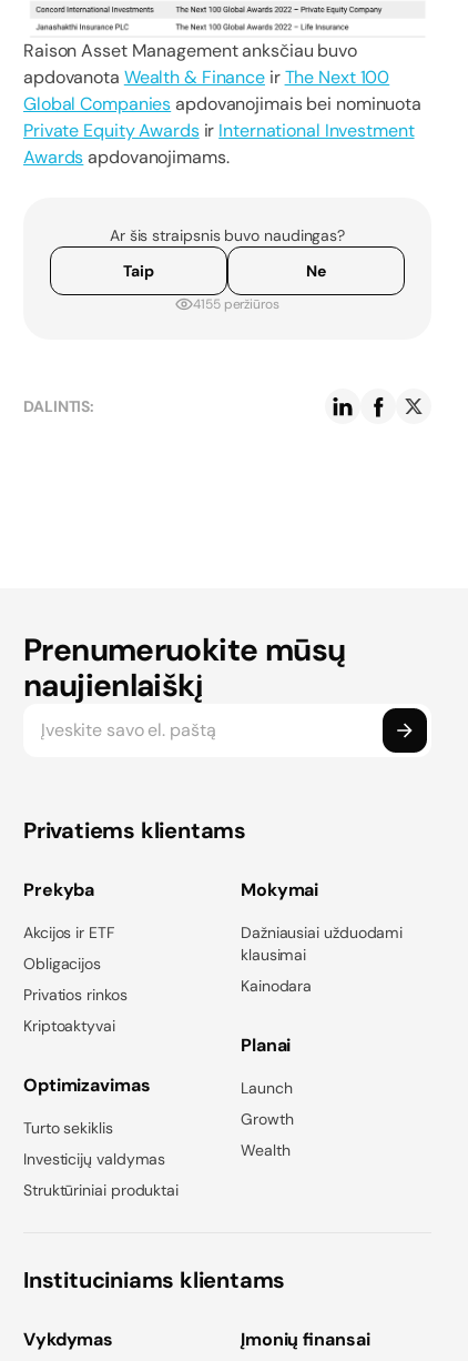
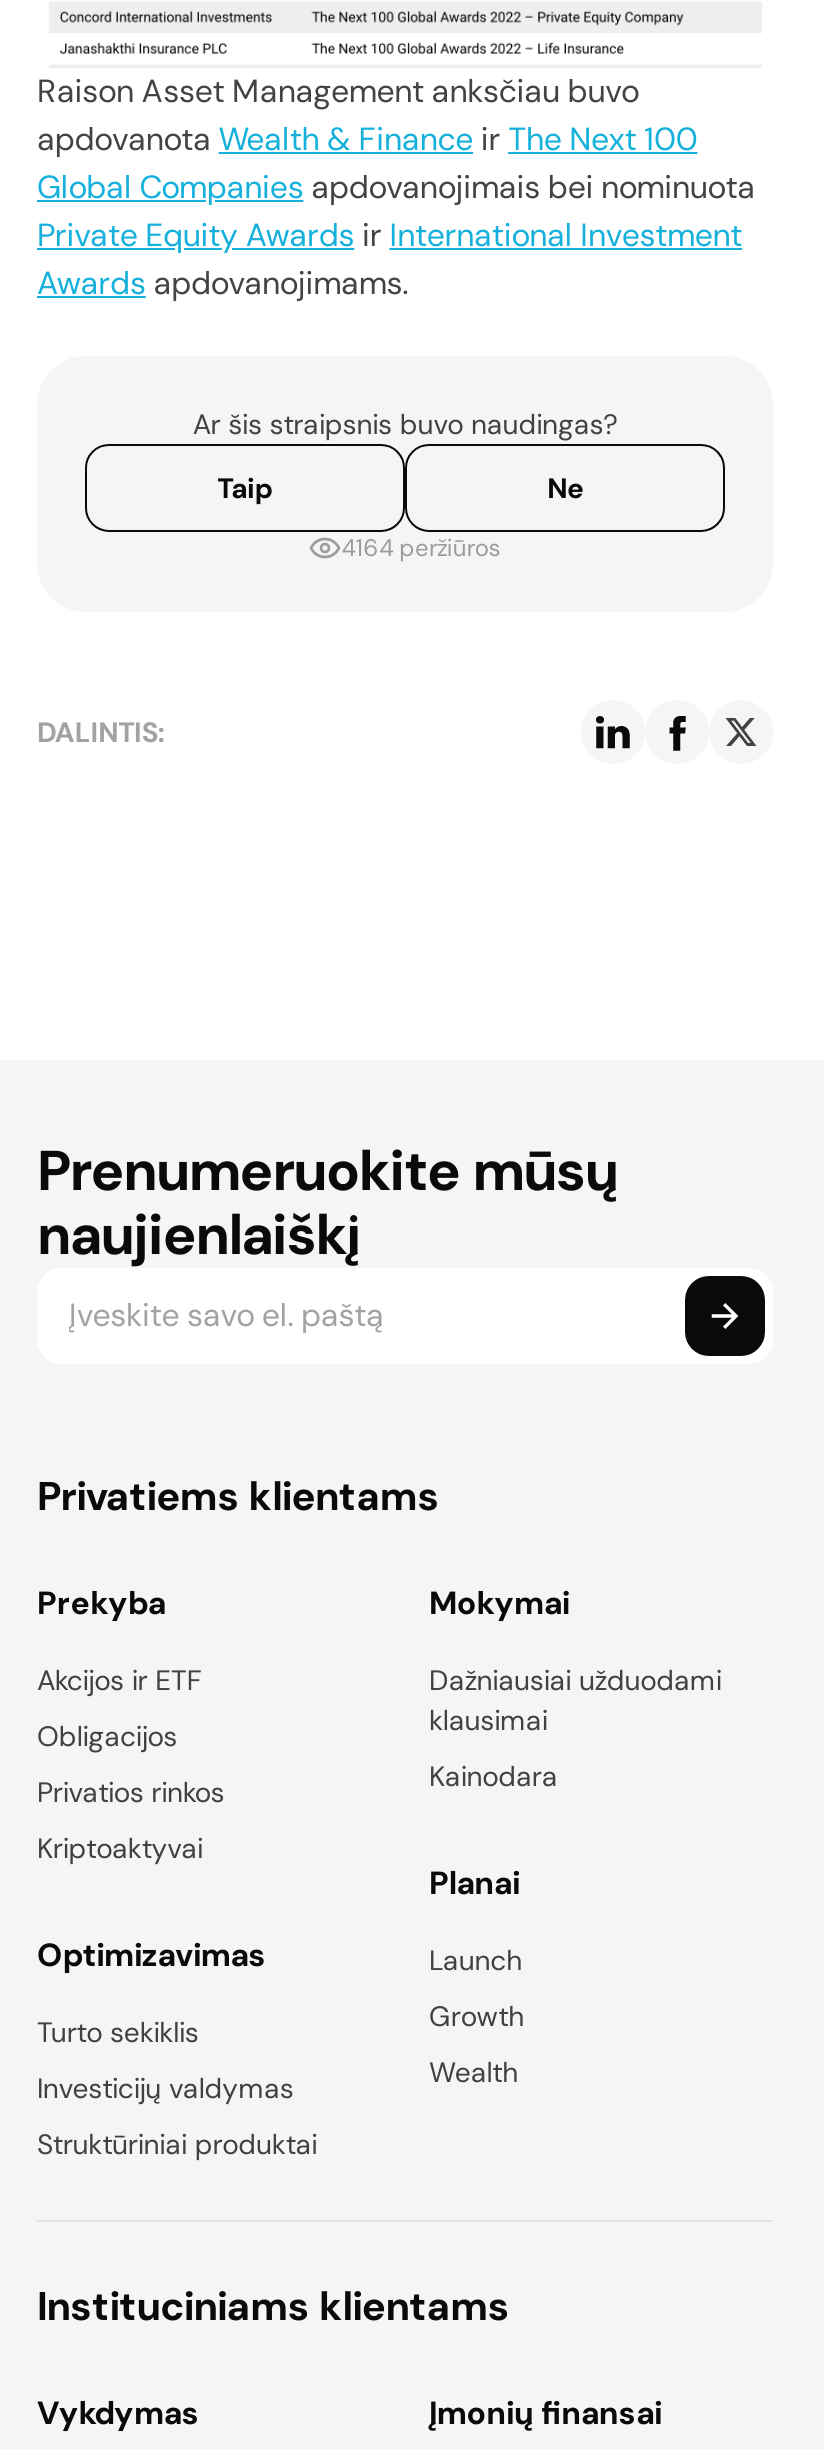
- 4155 peržiūros
+ 4164 peržiūros
